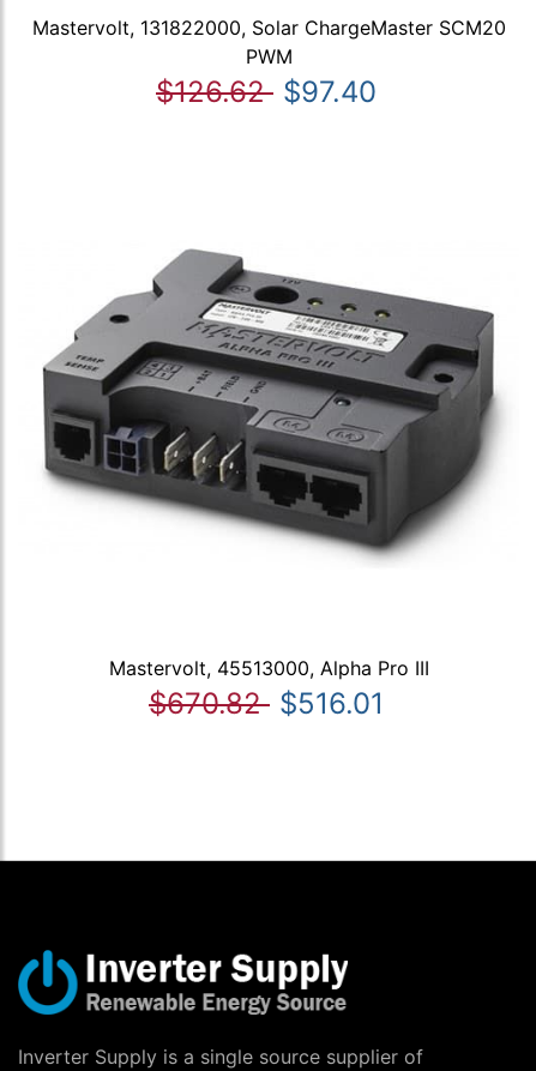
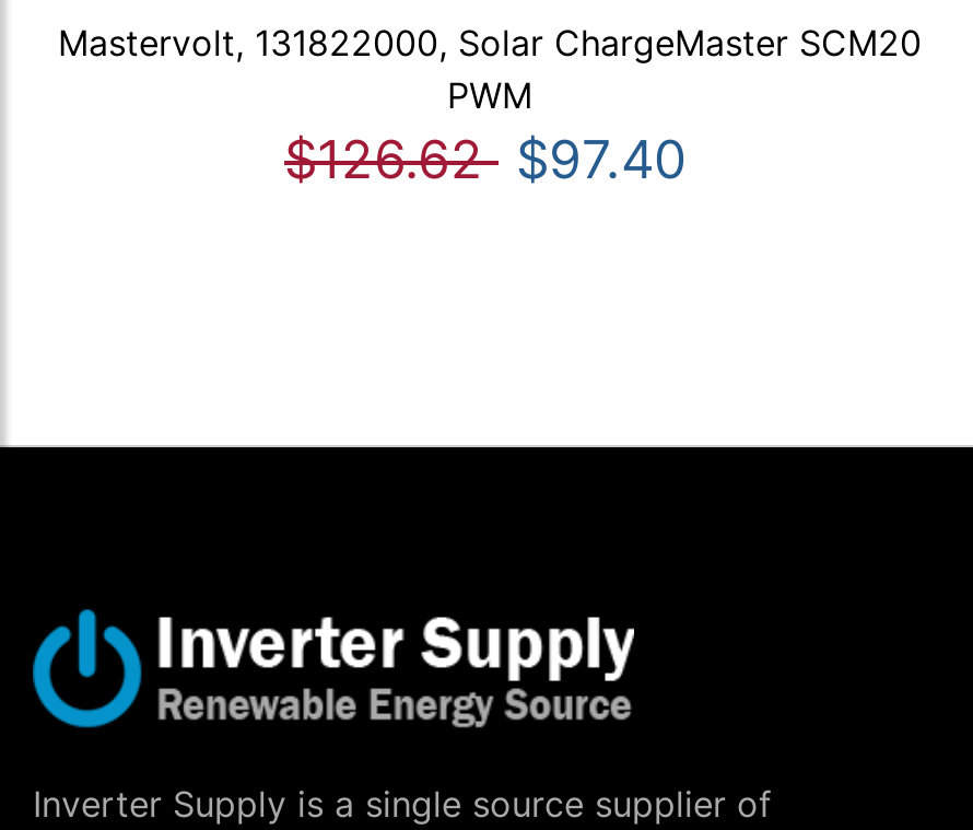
- [image]

- Mastervolt, 45513000, Alpha Pro III
- $670.82 $516.01
